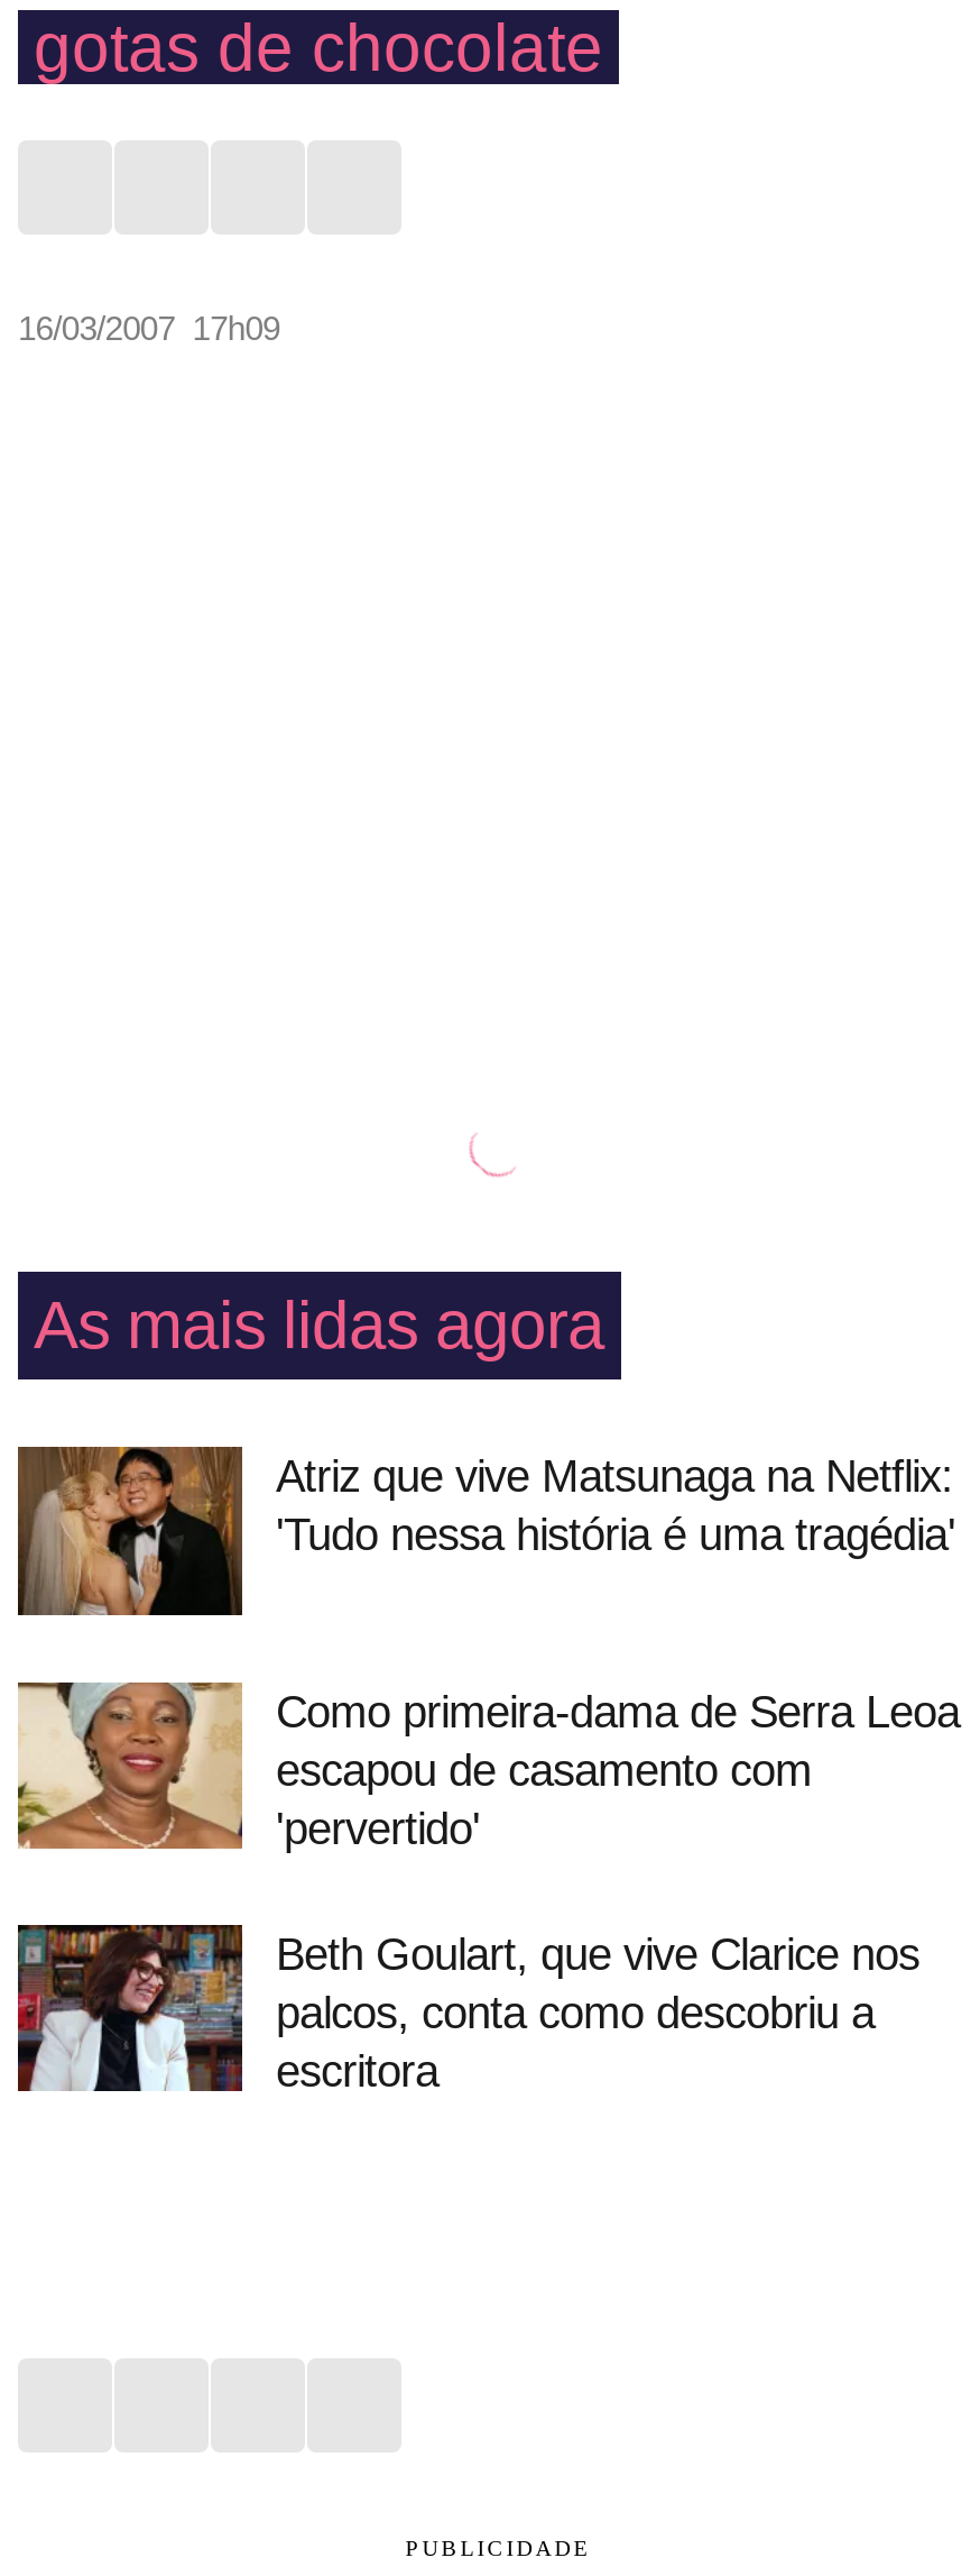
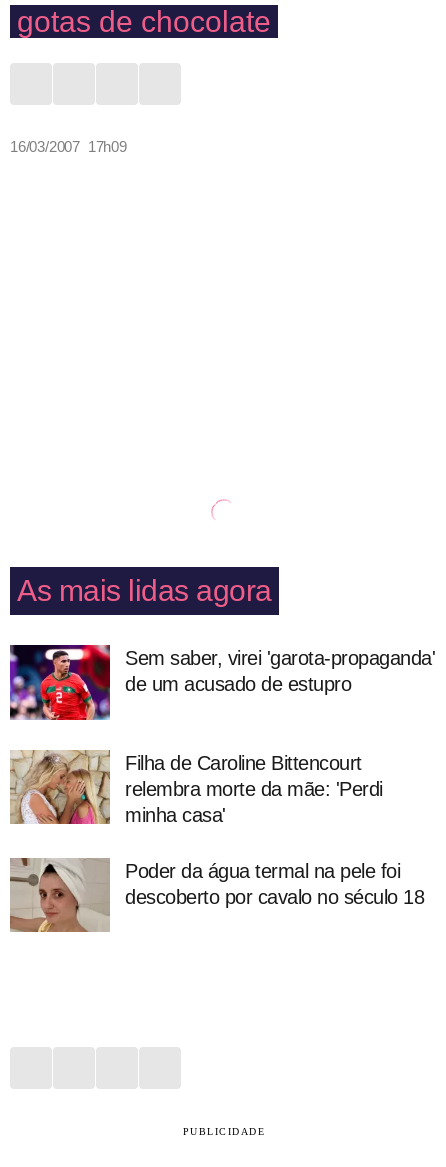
- [image]
- Atriz que vive Matsunaga na Netflix:
- 'Tudo nessa história é uma tragédia'
+ [image]
+ Sem saber, virei 'garota-propaganda'
+ de um acusado de estupro

- [image]
- Como primeira-dama de Serra Leoa
- escapou de casamento com
- 'pervertido'
+ [image]
+ Filha de Caroline Bittencourt
+ relembra morte da mãe: 'Perdi
+ minha casa'

- [image]
- Beth Goulart, que vive Clarice nos
- palcos, conta como descobriu a
- escritora
+ [image]
+ Poder da água termal na pele foi
+ descoberto por cavalo no século 18
